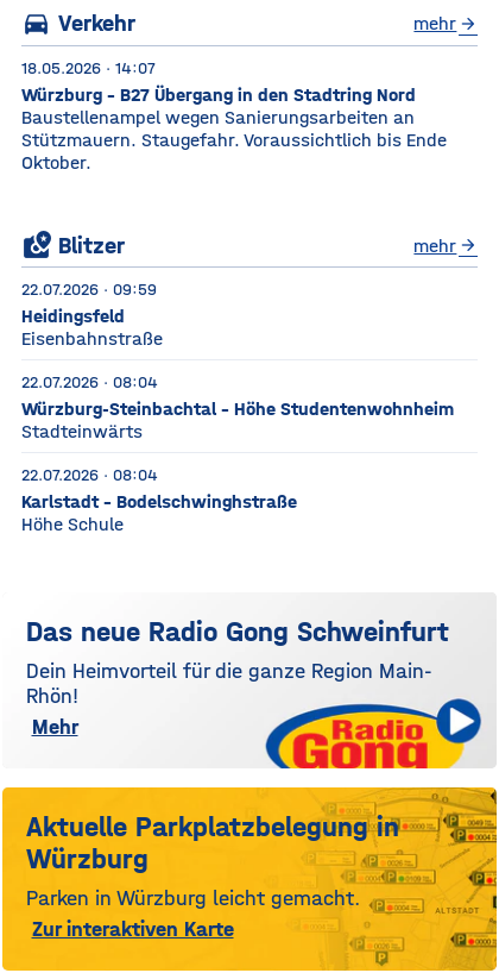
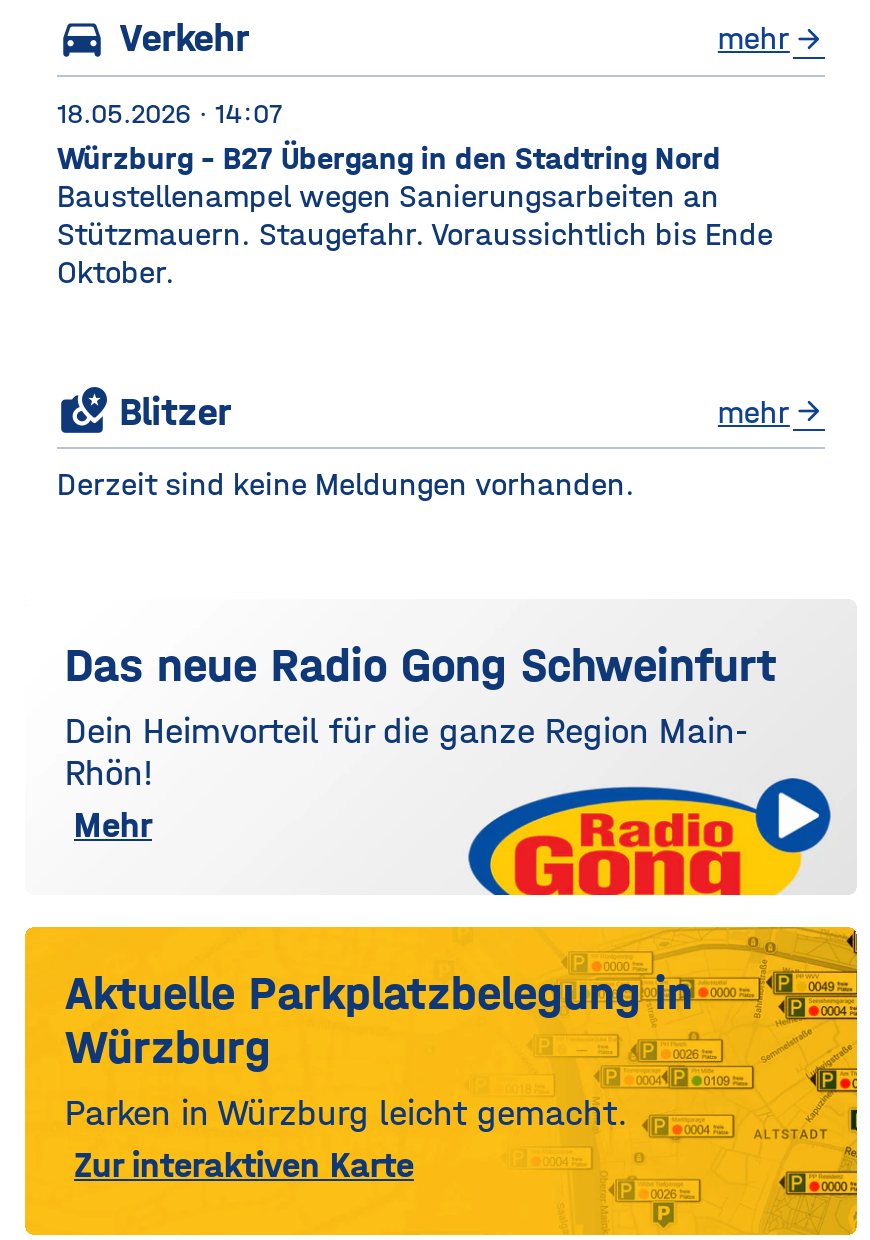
- 22.07.2026 · 09:59
- Heidingsfeld
- Eisenbahnstraße
- 22.07.2026 · 08:04
- Würzburg-Steinbachtal - Höhe Studentenwohnheim
- Stadteinwärts
- 22.07.2026 · 08:04
- Karlstadt - Bodelschwinghstraße
- Höhe Schule
+ Derzeit sind keine Meldungen vorhanden.
